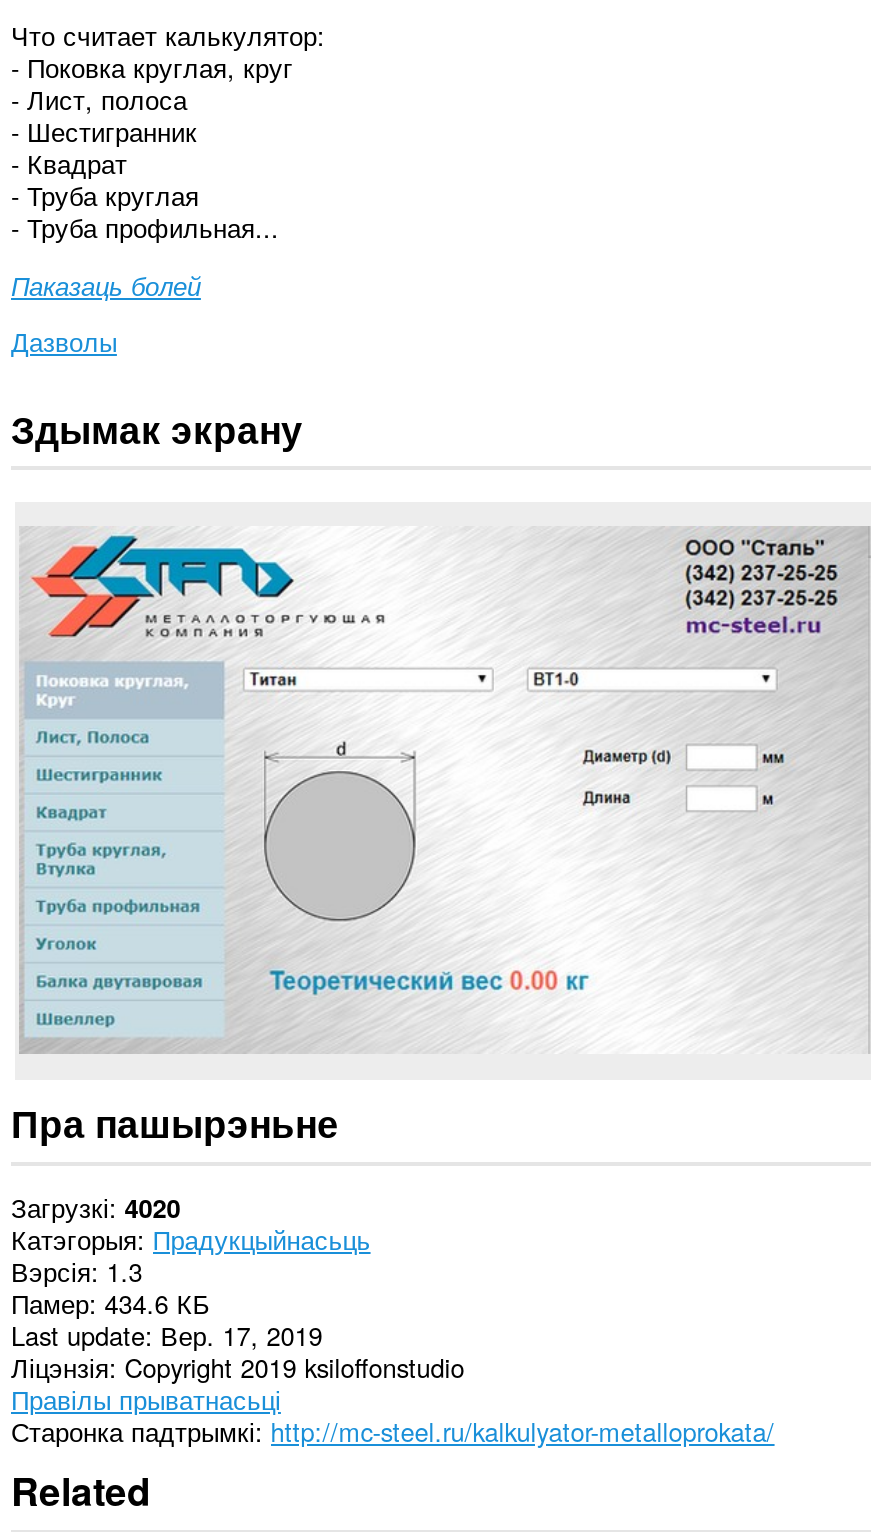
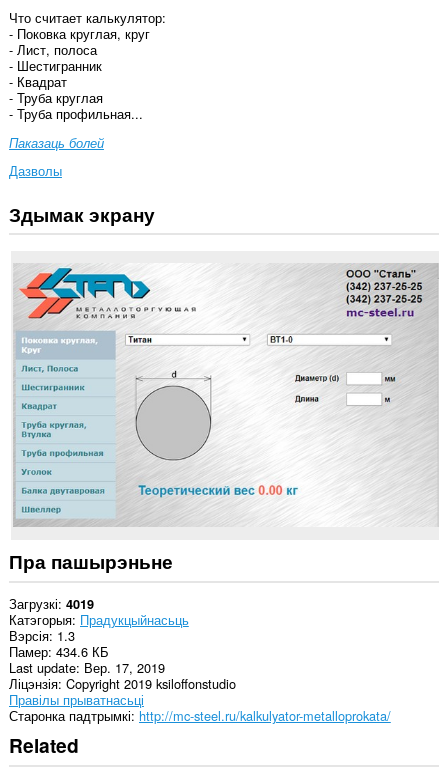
- Загрузкі 4020
+ Загрузкі 4019
